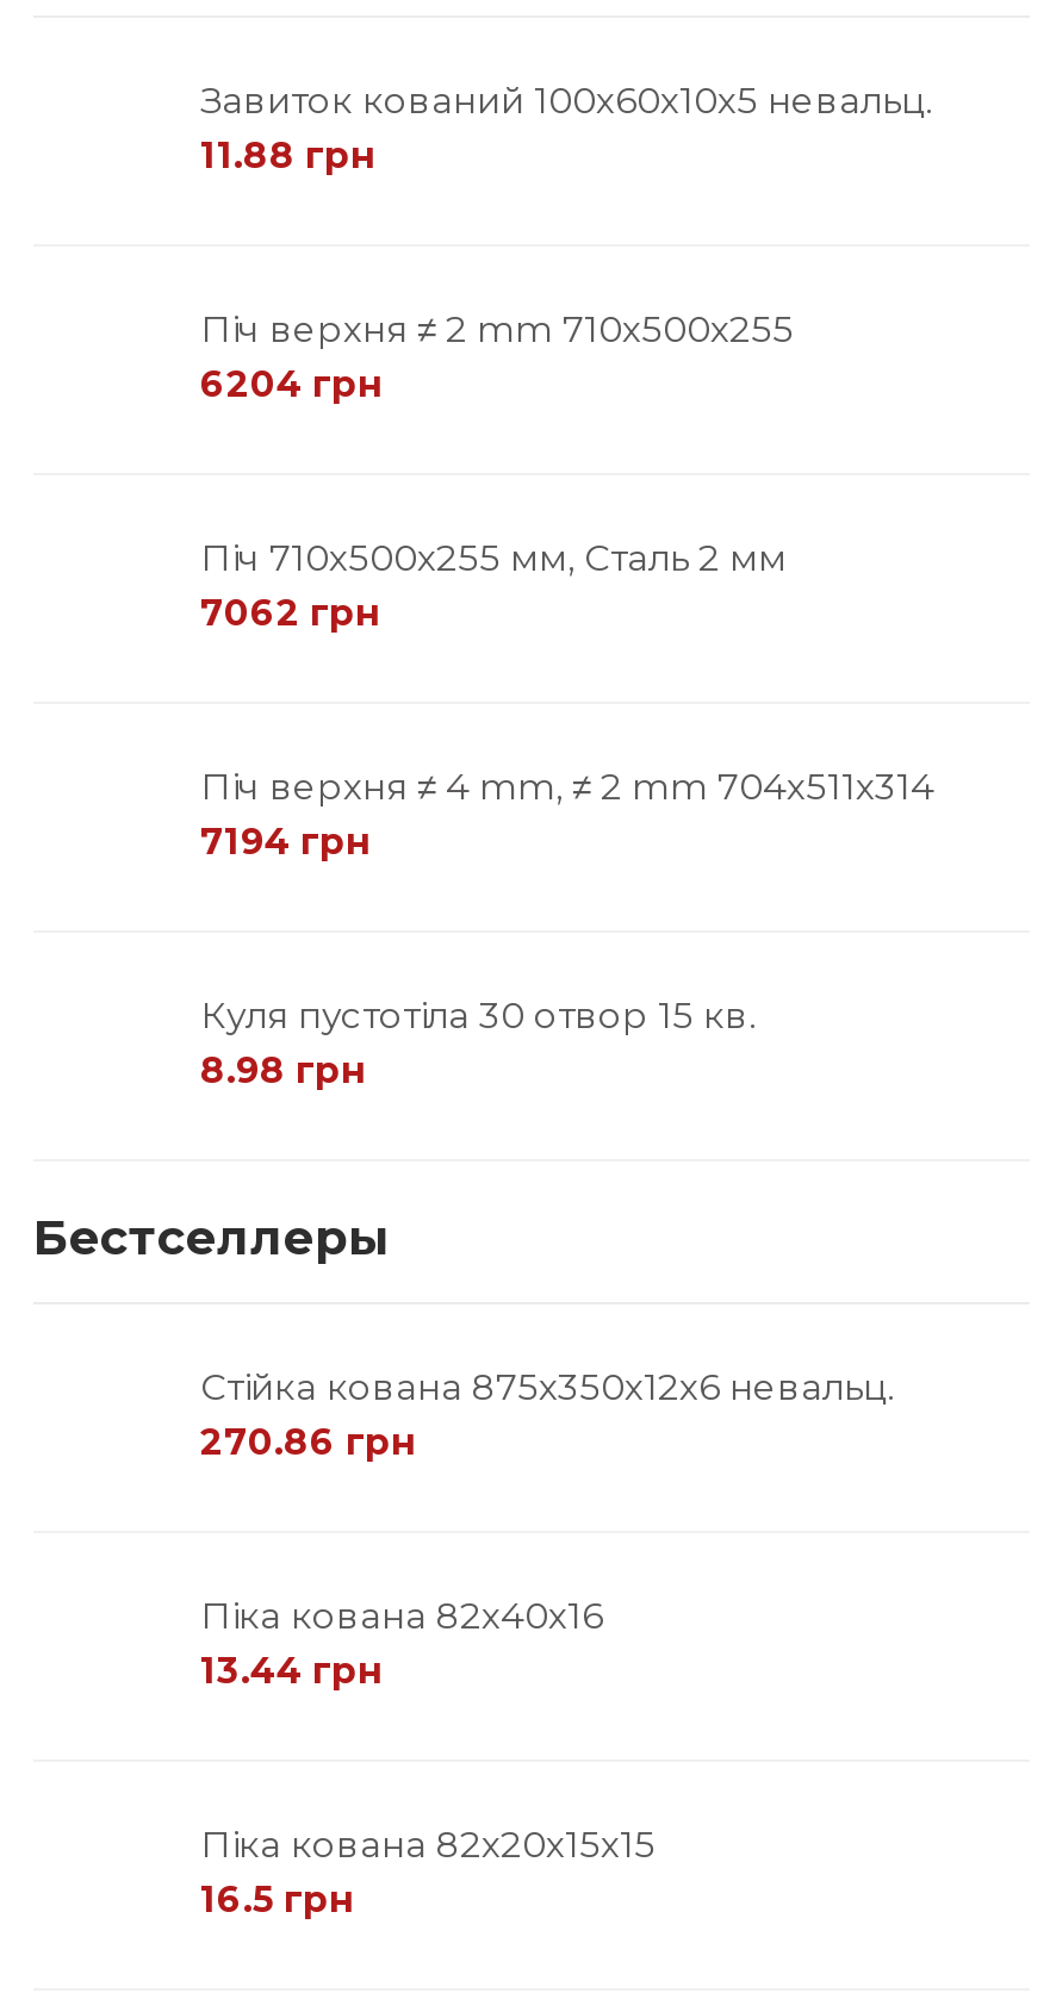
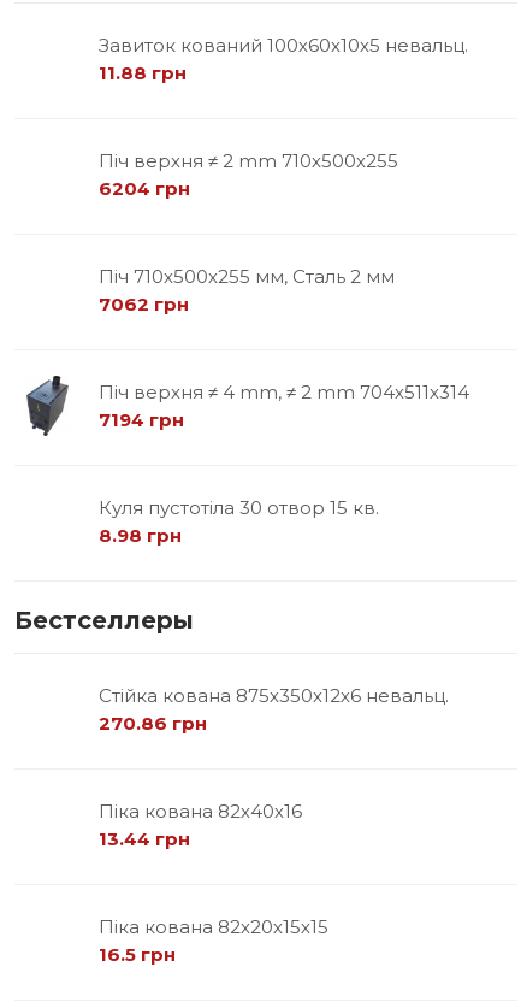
+ [image]
